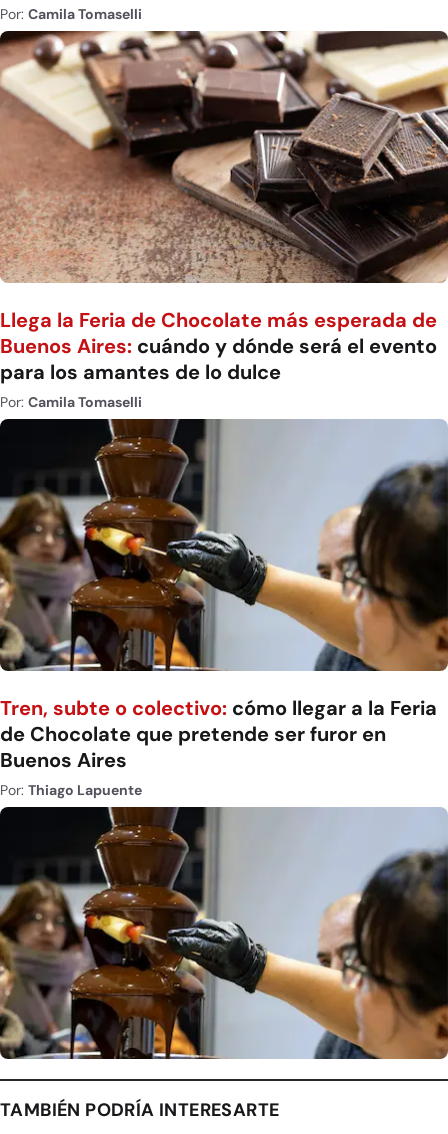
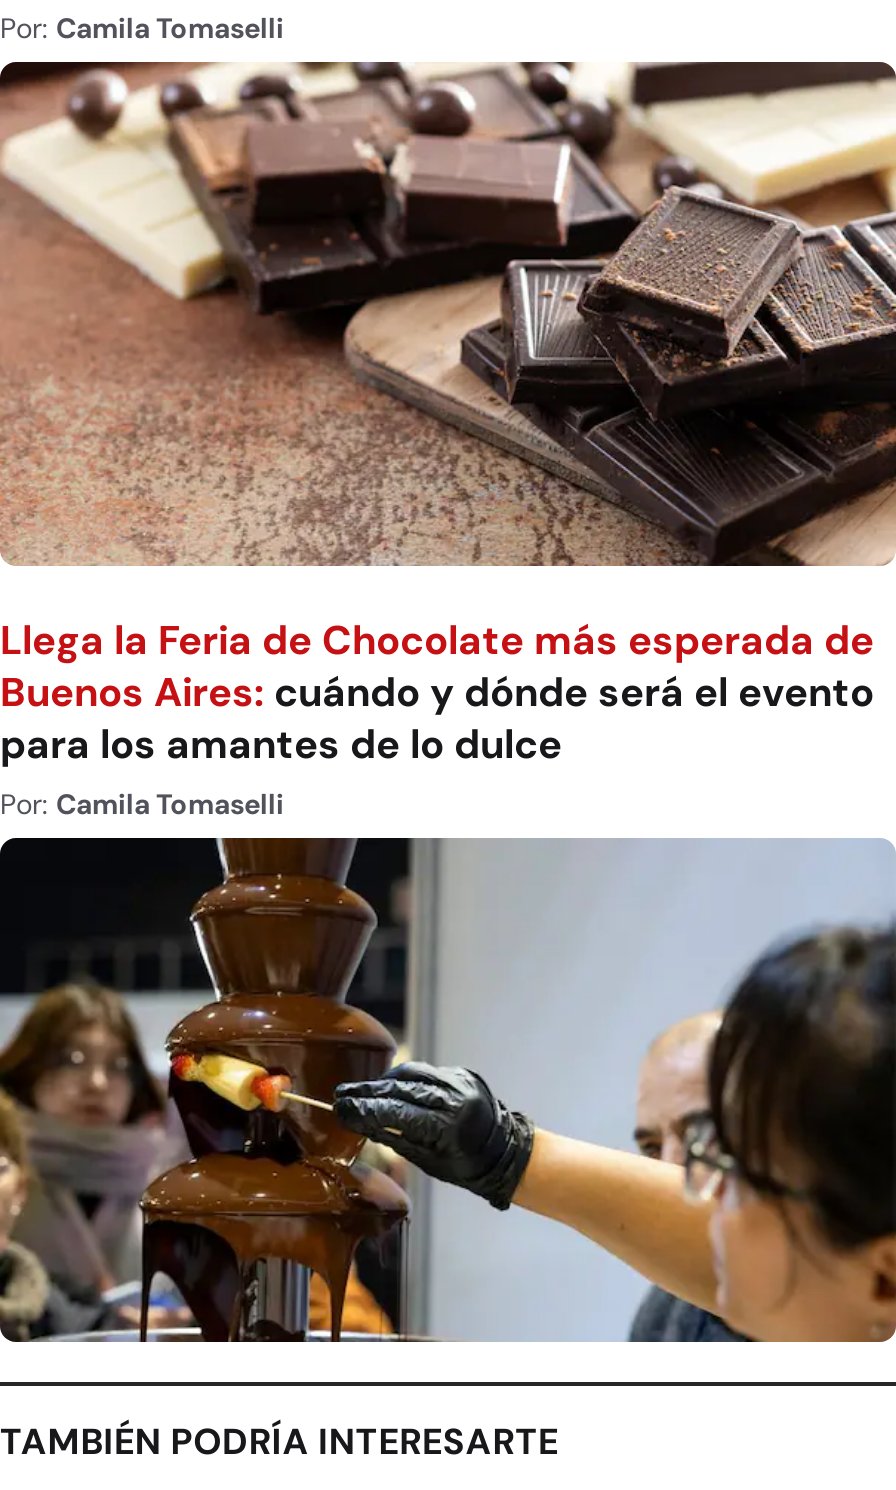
- Tren, subte o colectivo: cómo llegar a la Feria
- de Chocolate que pretende ser furor en
- Buenos Aires
- Por: Thiago Lapuente
